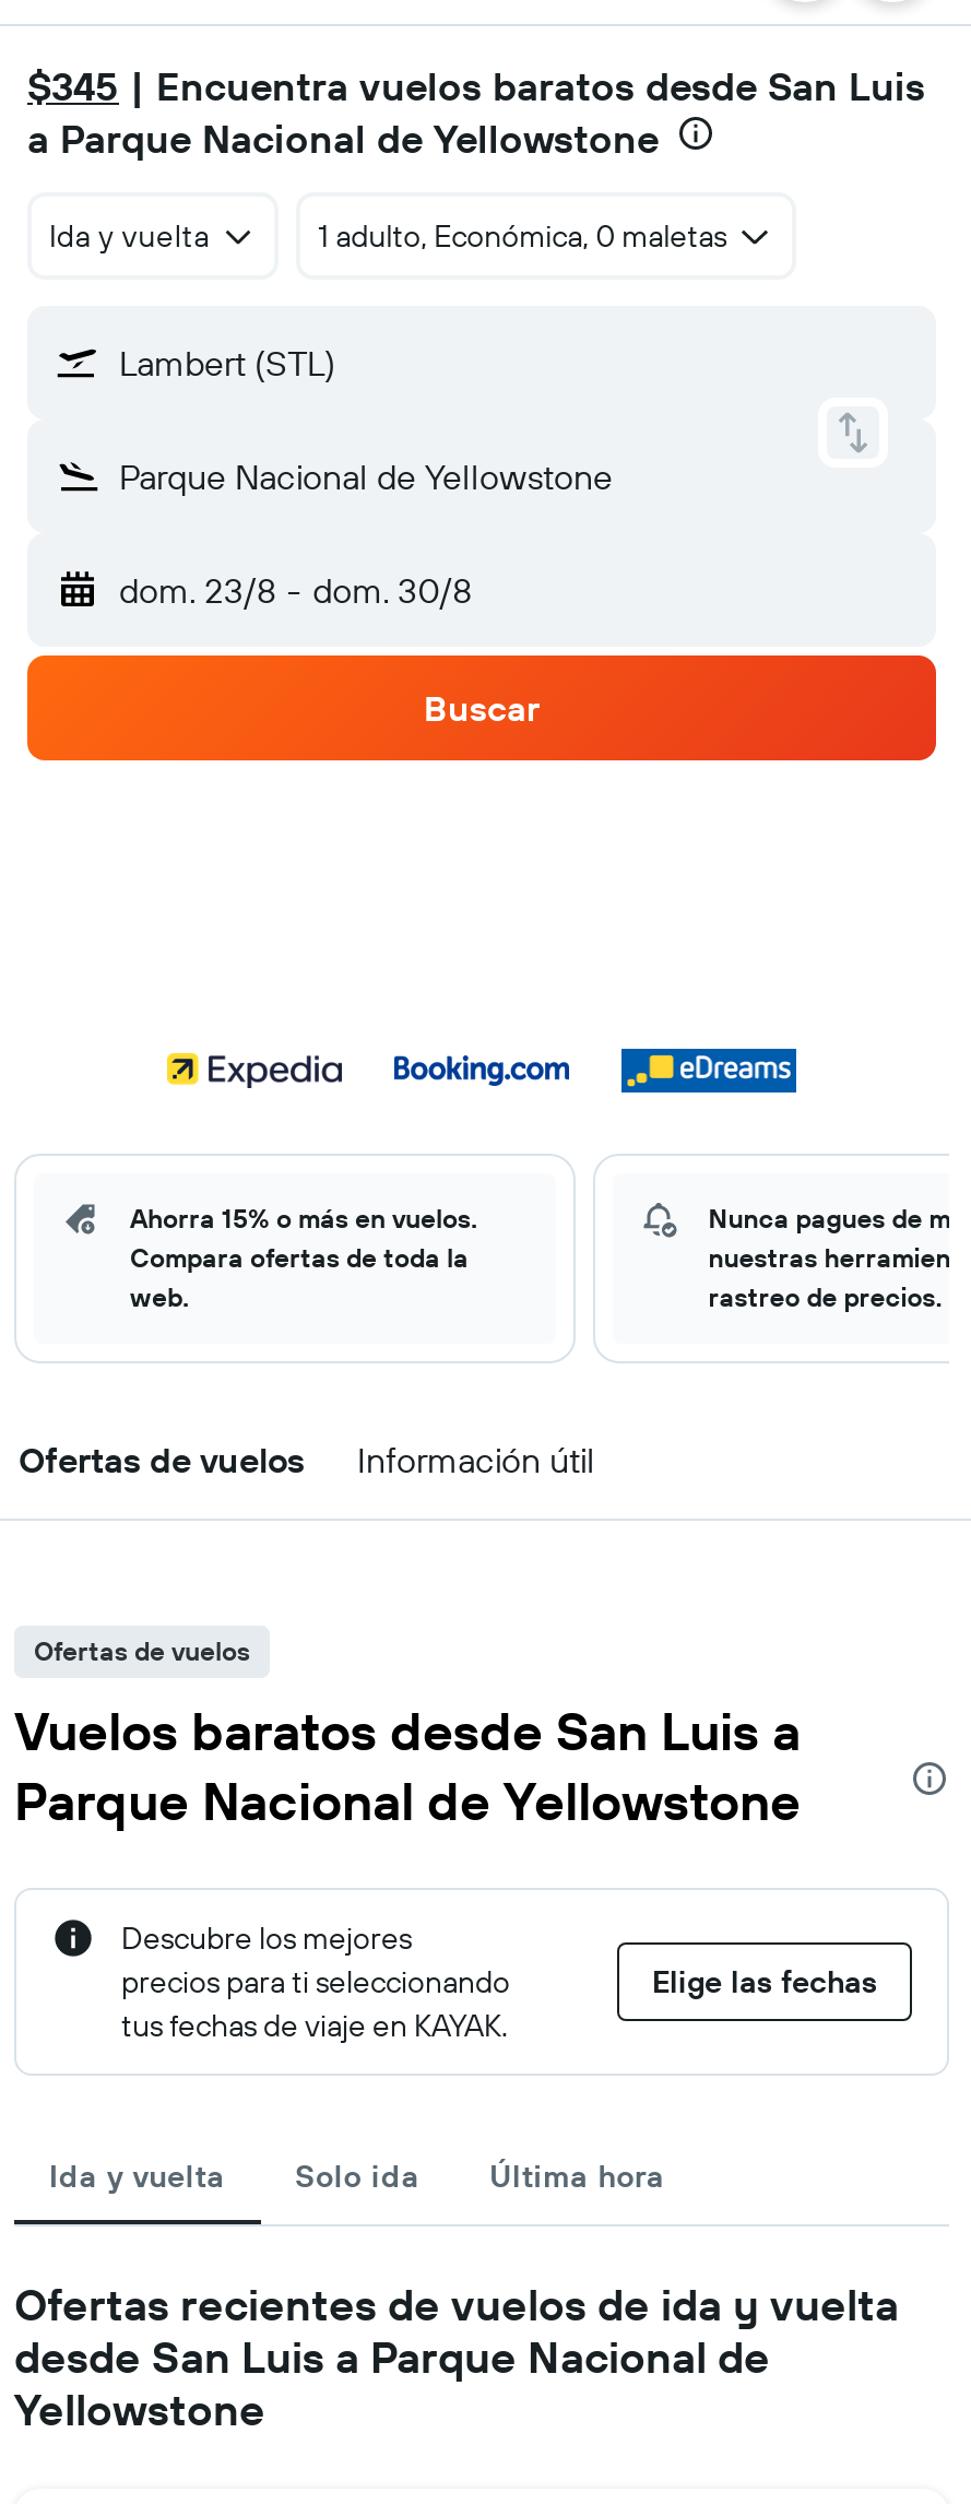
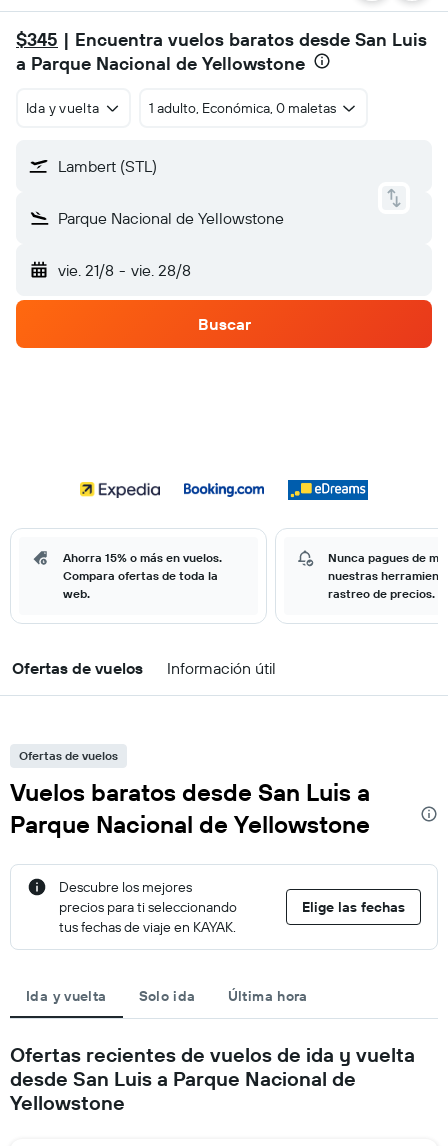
- dom. 23/8 - dom. 30/8
+ vie. 21/8 - vie. 28/8
